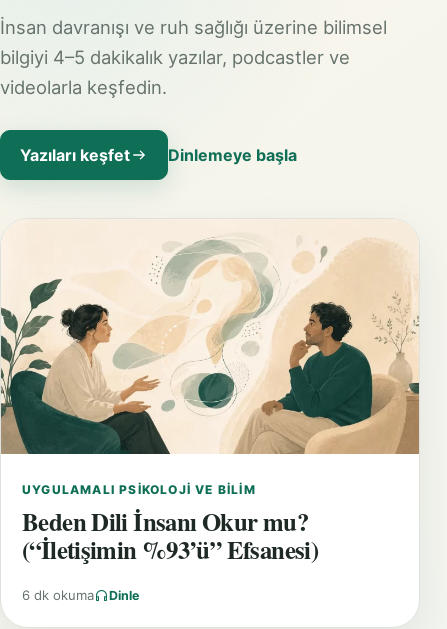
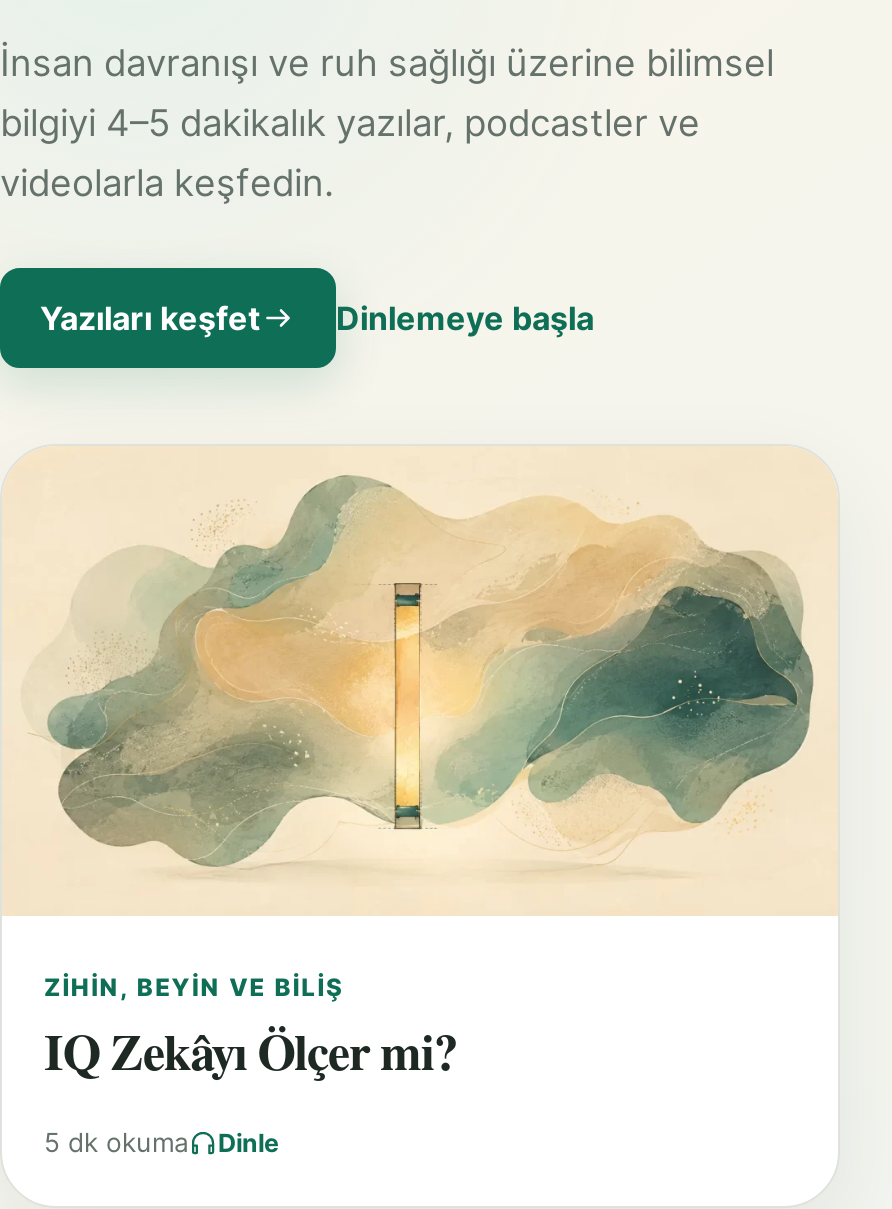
- [image]
- UYGULAMALI PSIKOLOJI VE BILIM
- Beden Dili İnsanı Okur mu?
- (“İletişimin %93’ü” Efsanesi)
+ [image]
+ ZIHIN, BEYIN VE BILIŞ
+ IQ Zekâyı Ölçer mi?

- 6 dk okuma Dinle
+ 5 dk okuma Dinle
